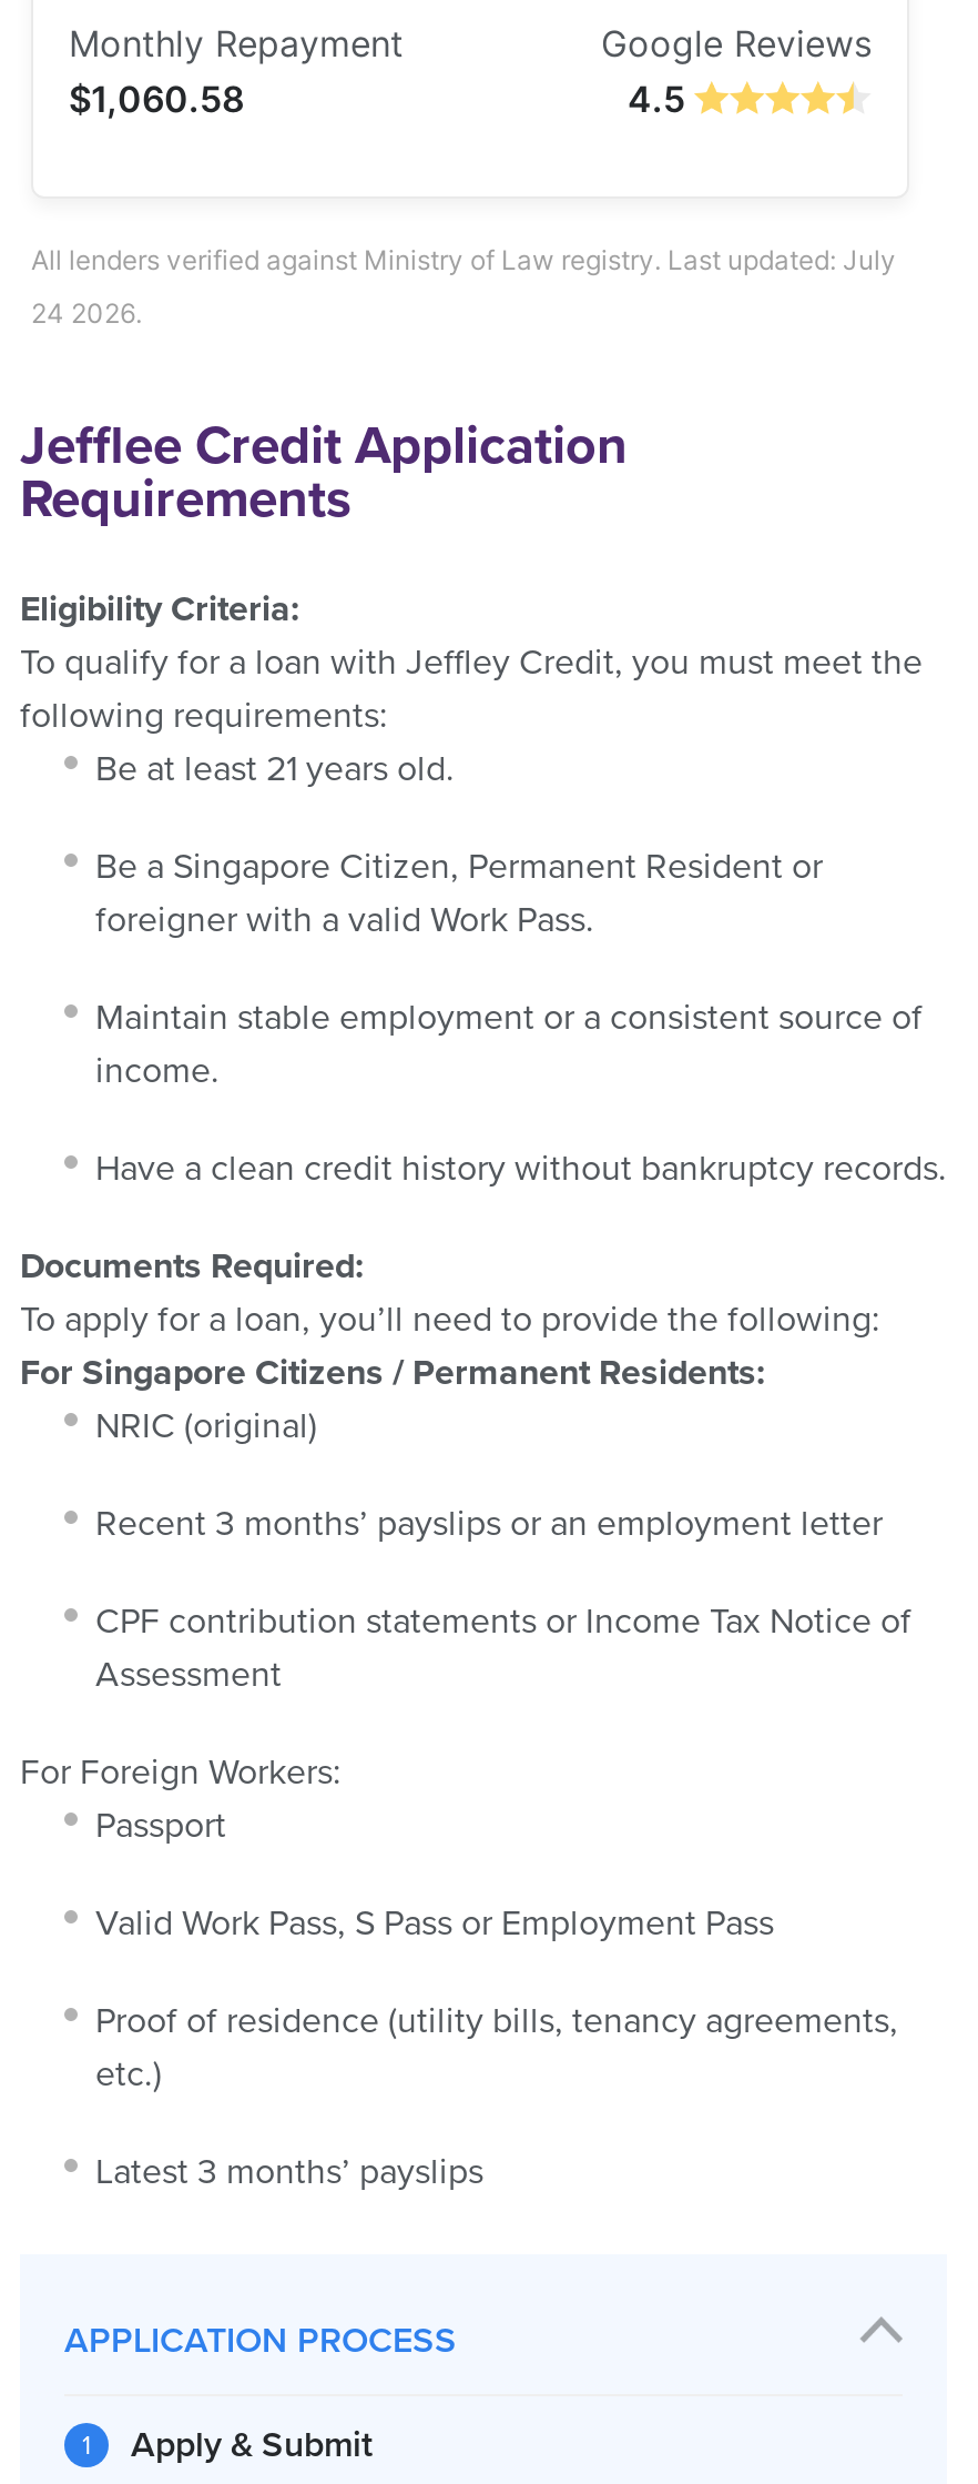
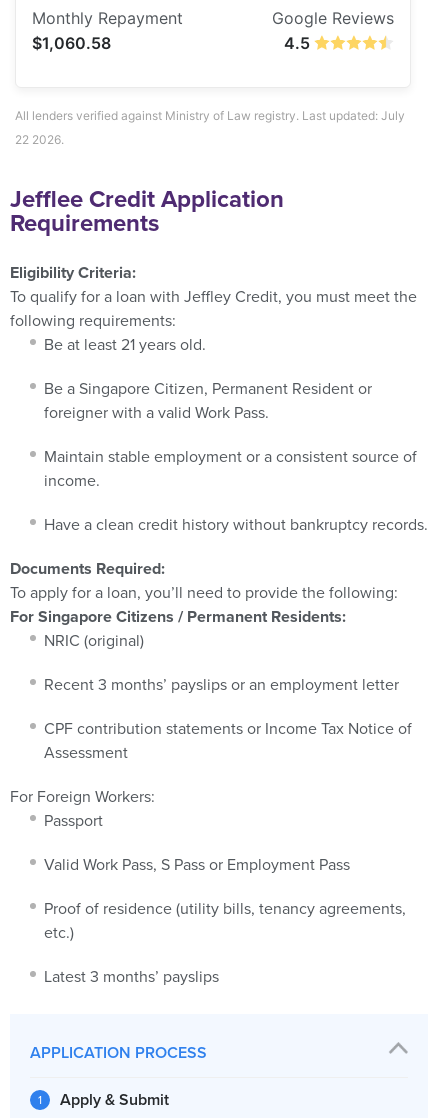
- 24 2026.
+ 22 2026.
